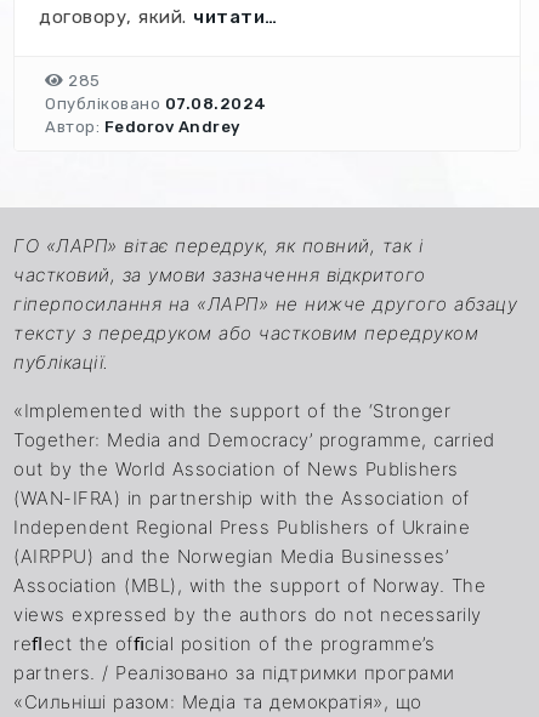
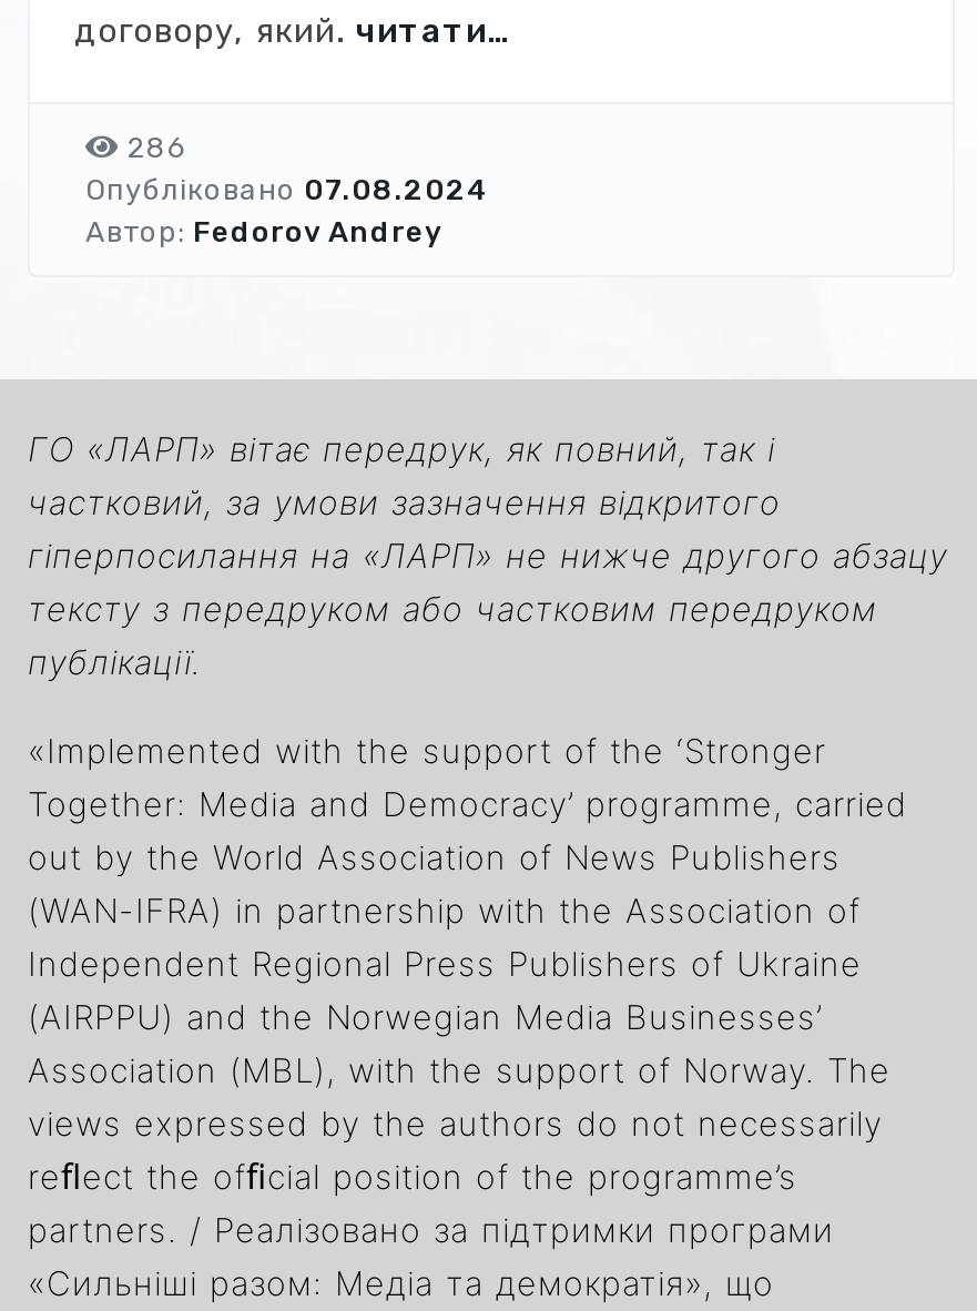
- 285
+ 286
